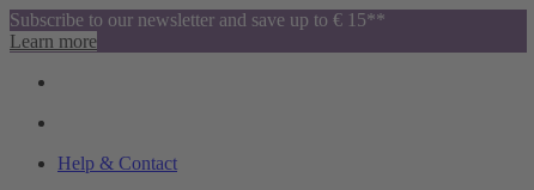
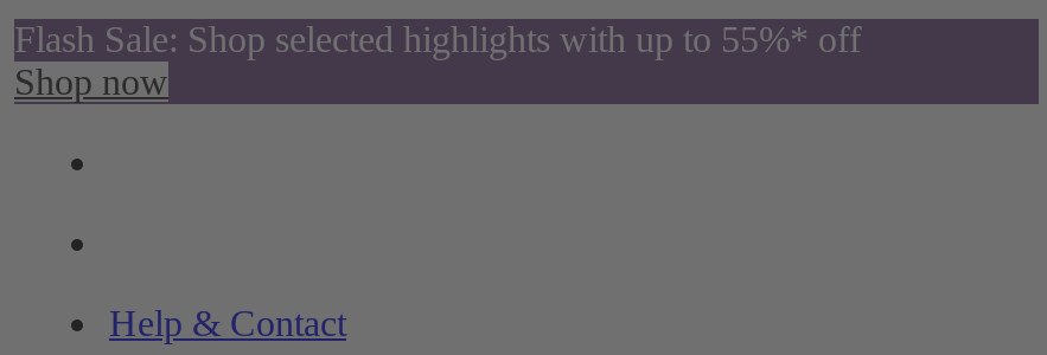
- Subscribe to our newsletter and save up to € 15**
- Learn more
+ Flash Sale: Shop selected highlights with up to 55%* off
+ Shop now
